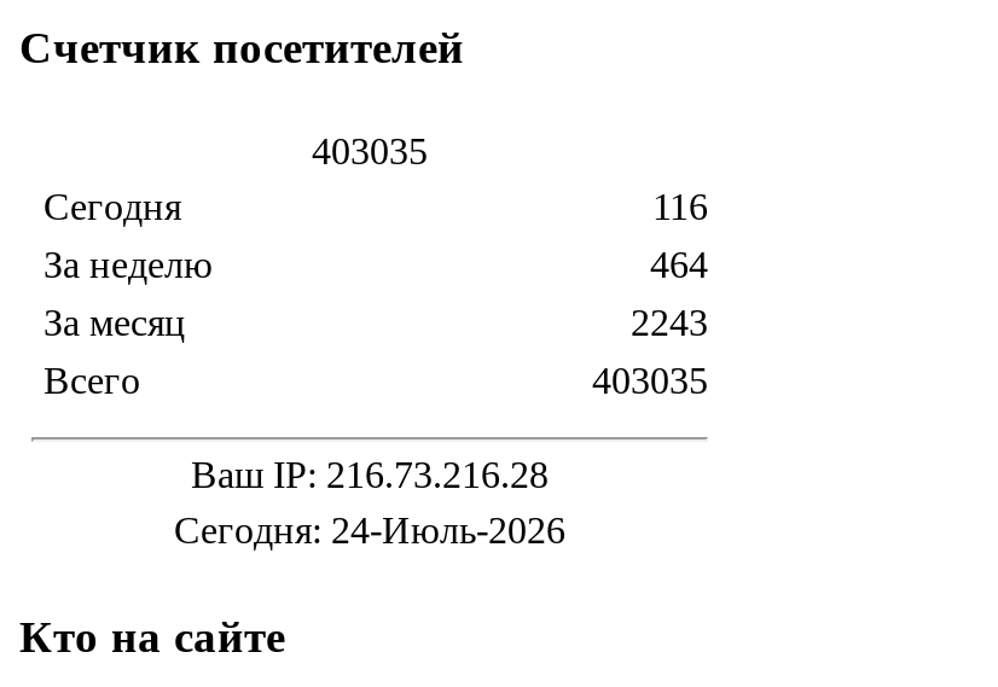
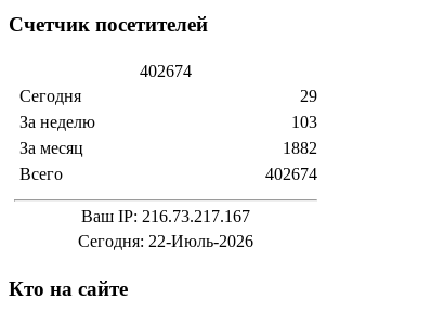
- 403035
+ 402674

- 116
+ 29

- 464
+ 103

- 2243
+ 1882

- 403035
+ 402674

- Ваш IP: 216.73.216.28
+ Ваш IP: 216.73.217.167

- Сегодня: 24-Июль-2026
+ Сегодня: 22-Июль-2026
